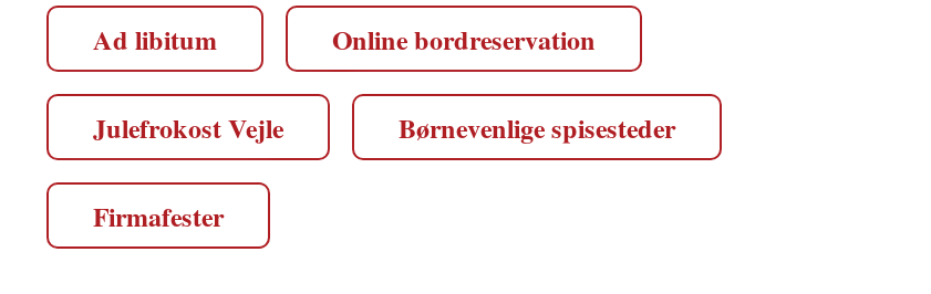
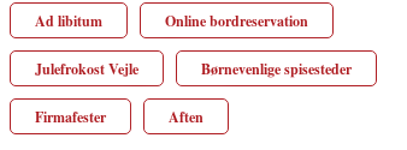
+ Aften
